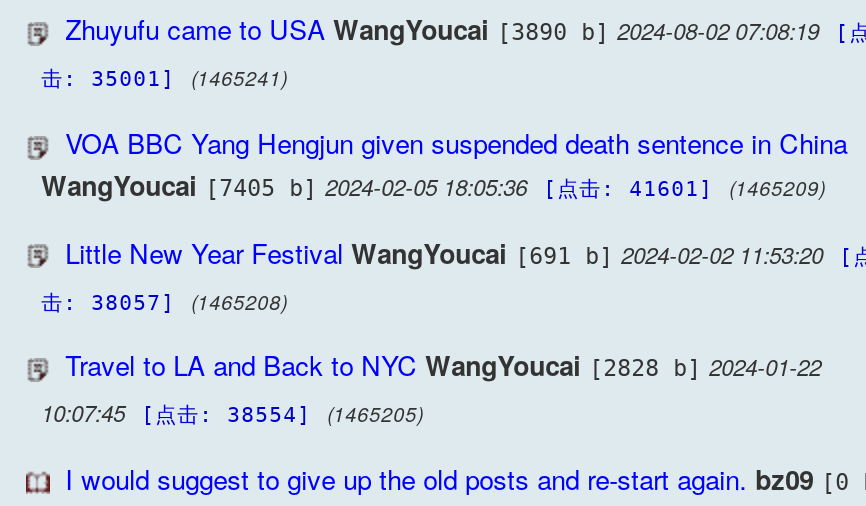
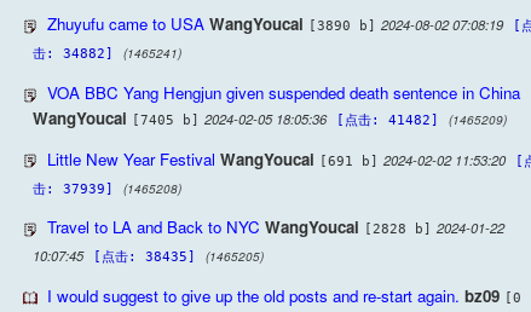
- 击: 35001] (1465241)
+ 击: 34882] (1465241)

- WangYoucai [7405 b] 2024-02-05 18:05:36 [点击: 41601] (1465209)
+ WangYoucai [7405 b] 2024-02-05 18:05:36 [点击: 41482] (1465209)

- 击: 38057] (1465208)
+ 击: 37939] (1465208)

- 10:07:45 [点击: 38554] (1465205)
+ 10:07:45 [点击: 38435] (1465205)
